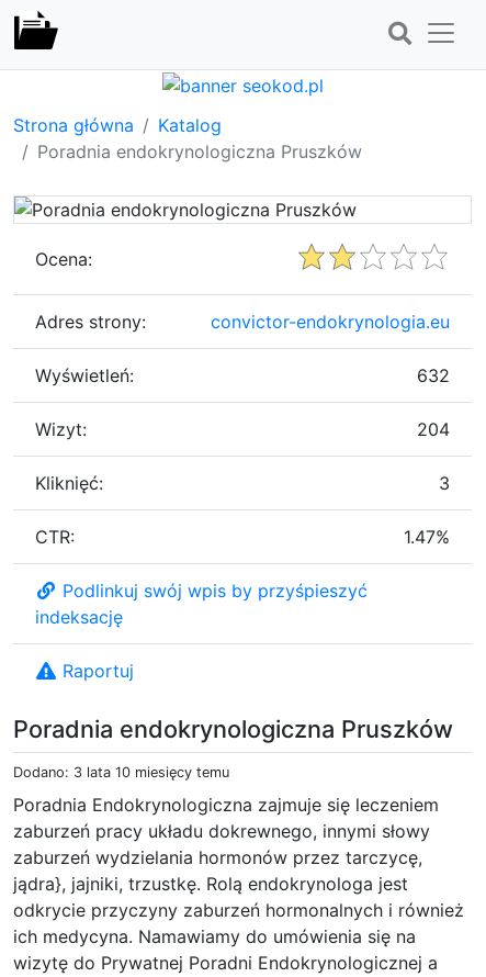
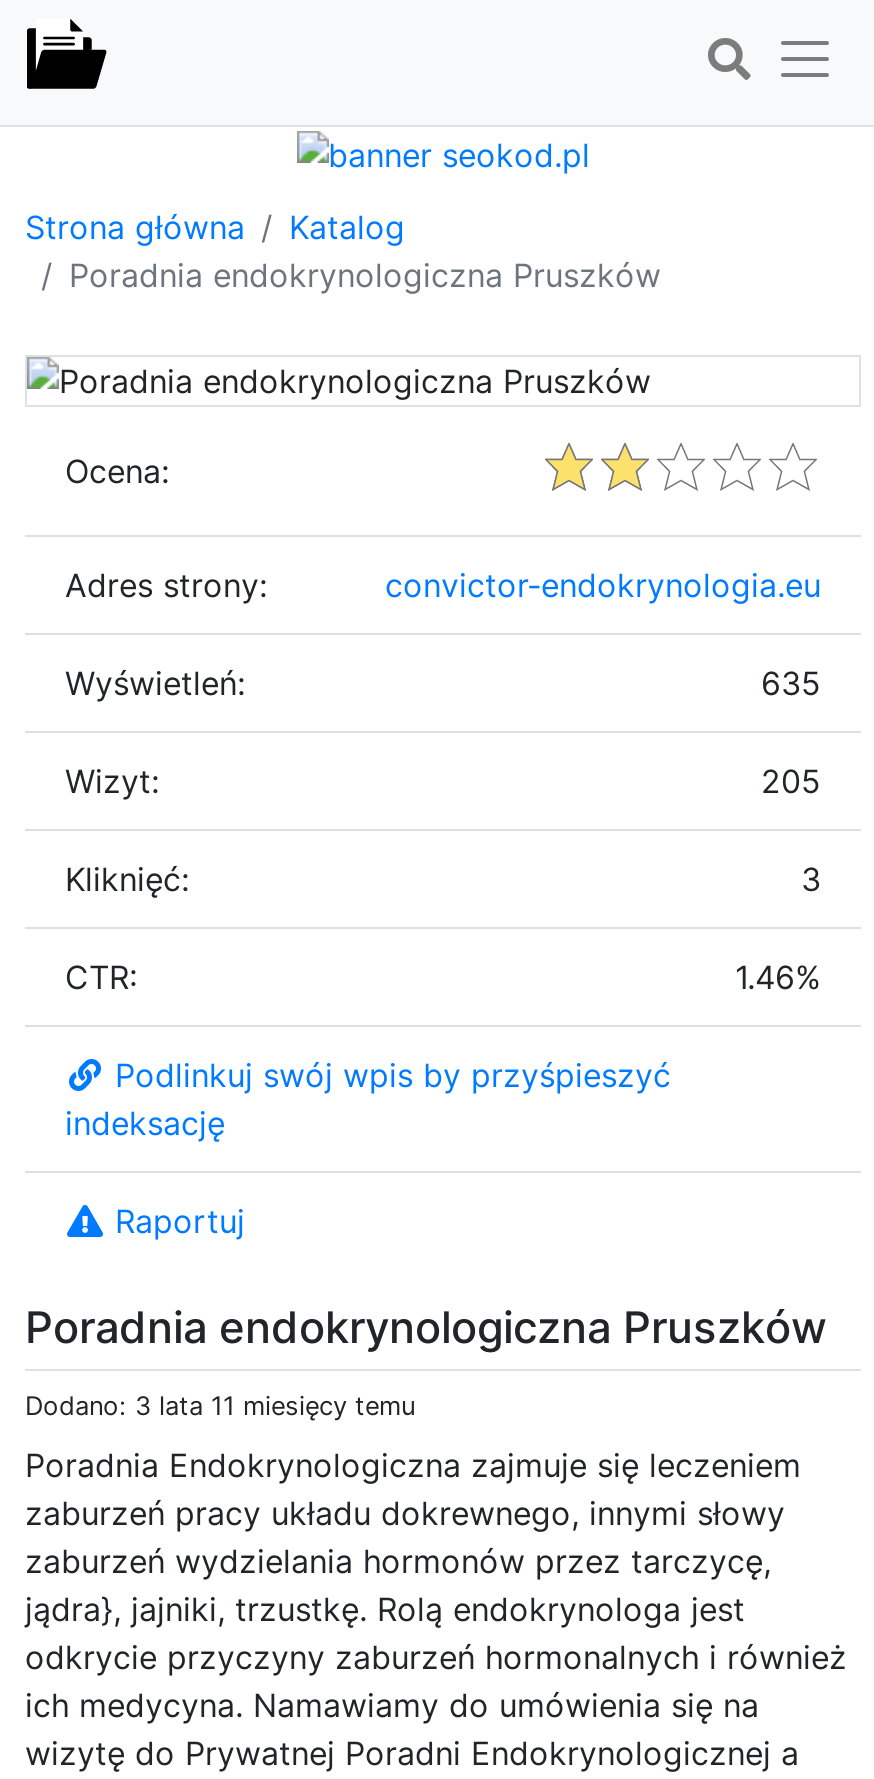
- 632
+ 635

- 204
+ 205

- 1.47%
+ 1.46%

- Dodano: 3 lata 10 miesięcy temu
+ Dodano: 3 lata 11 miesięcy temu
